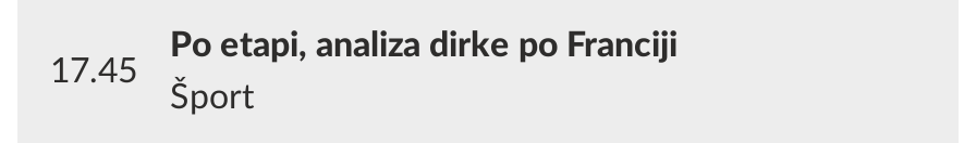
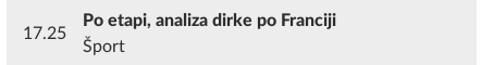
- 17.45
+ 17.25
